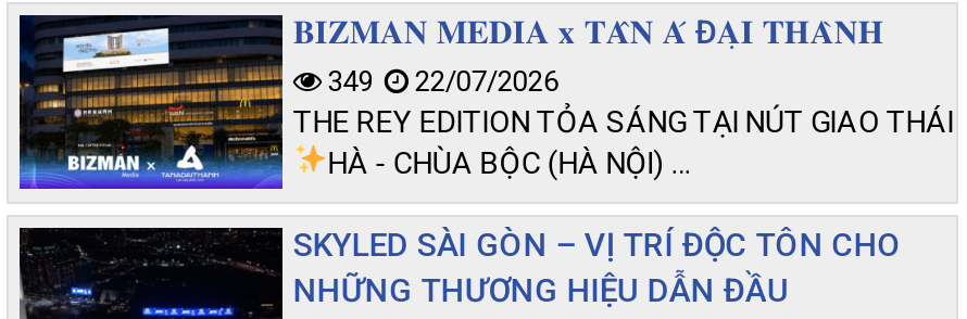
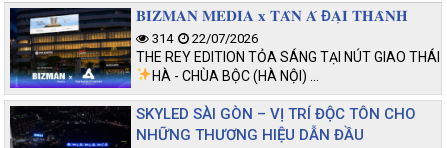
- 349 22/07/2026
+ 314 22/07/2026
